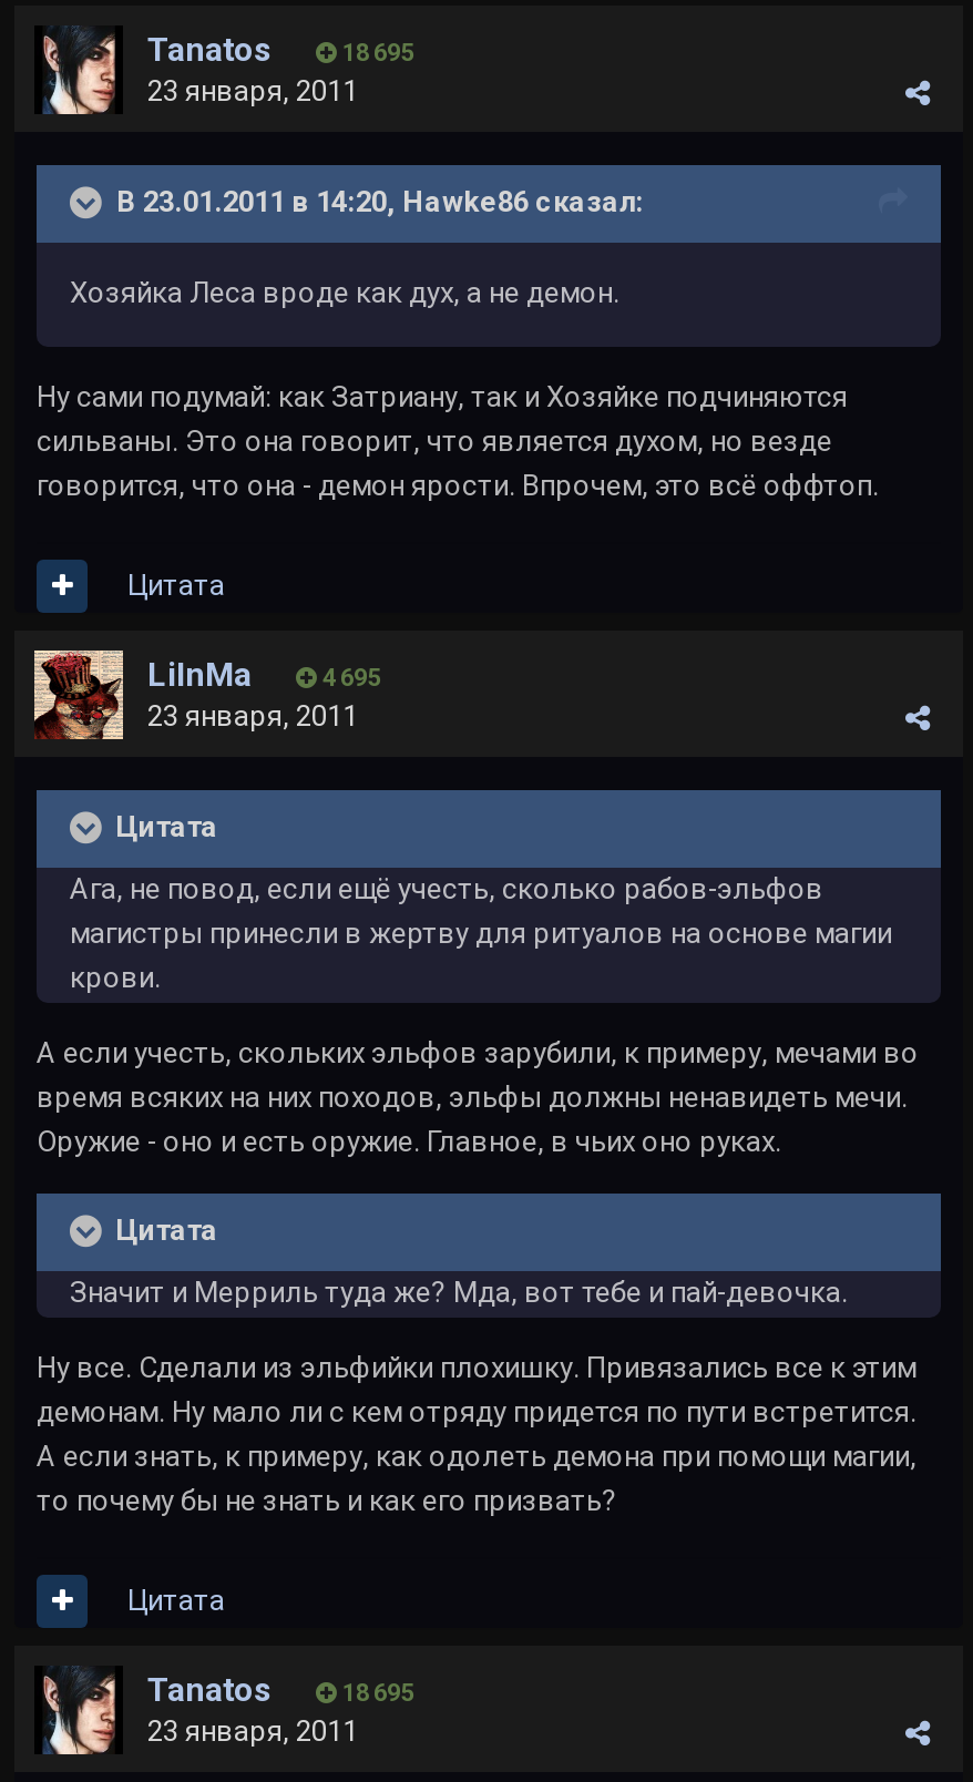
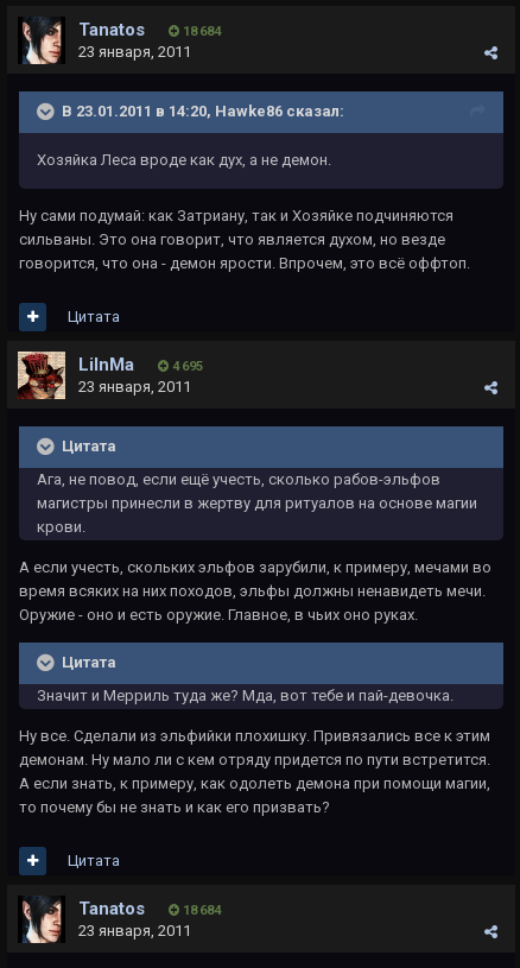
- 18 695
+ 18 684

- 18 695
+ 18 684
